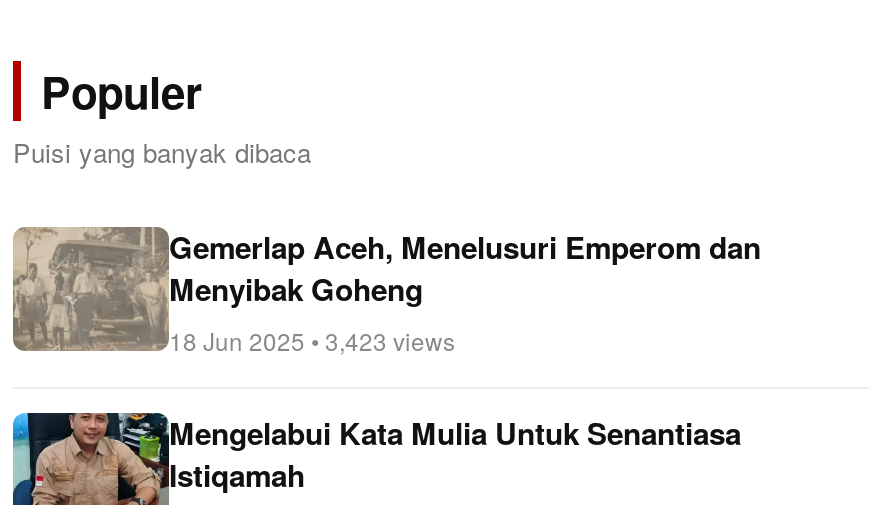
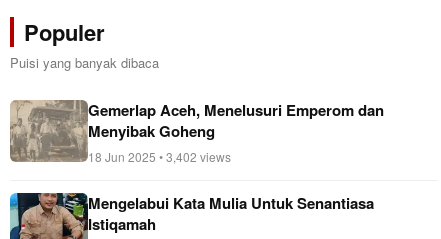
- 18 Jun 2025 • 3,423 views
+ 18 Jun 2025 • 3,402 views
